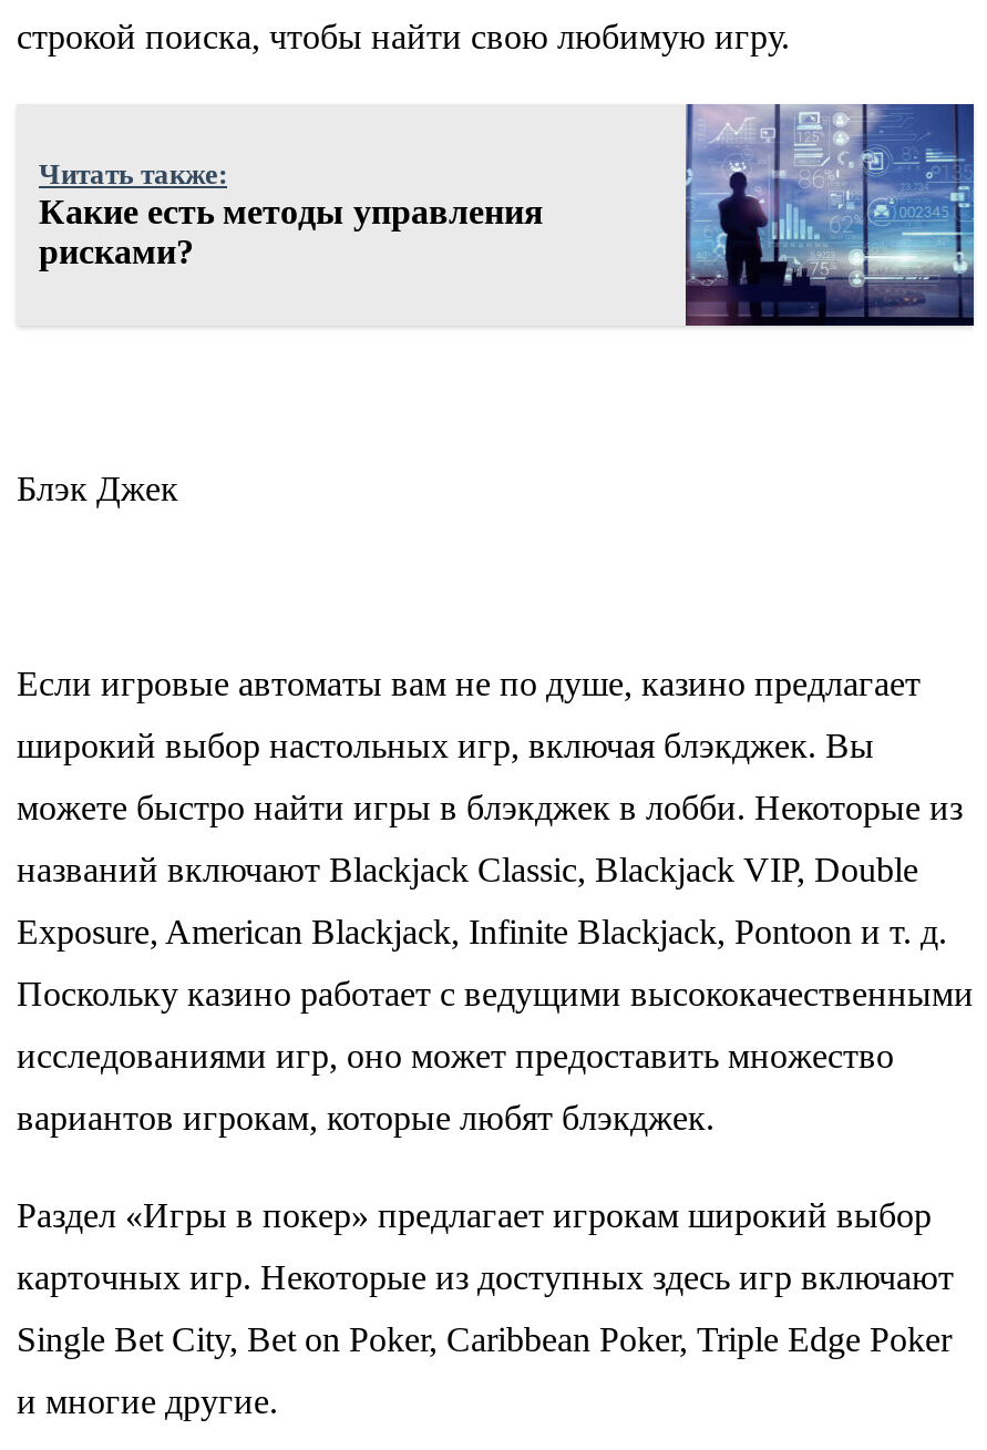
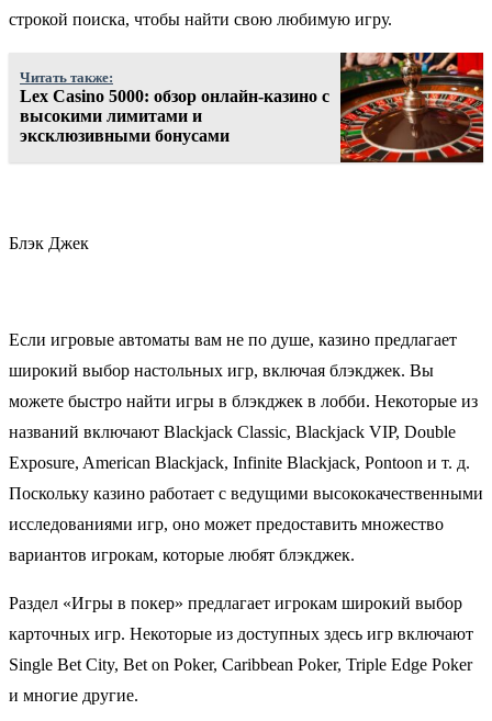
- [image]
+ [image]

- Какие есть методы управления
- рисками?
+ Lex Casino 5000: обзор онлайн-казино с
+ высокими лимитами и
+ эксклюзивными бонусами
